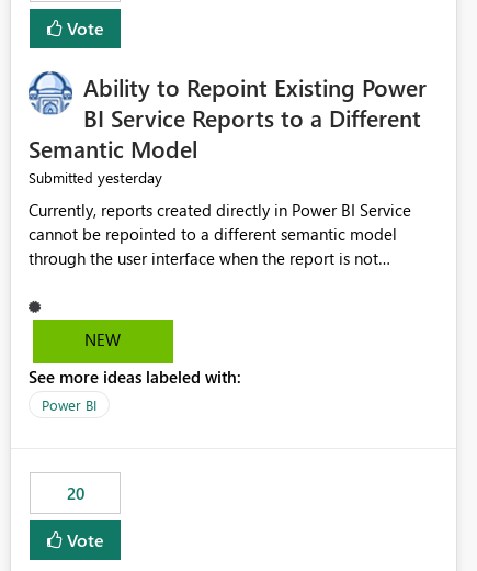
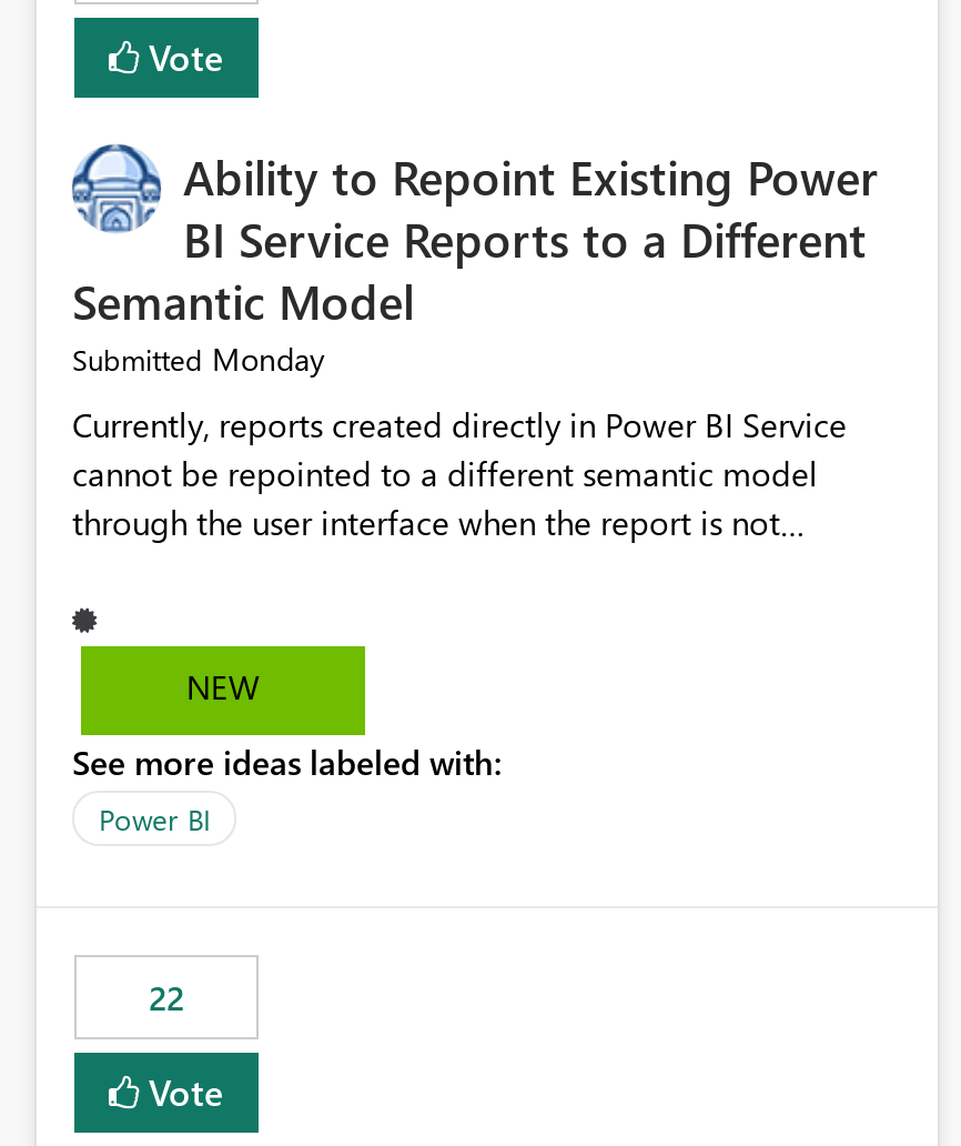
- Submitted yesterday
+ Submitted Monday

- 20
+ 22
